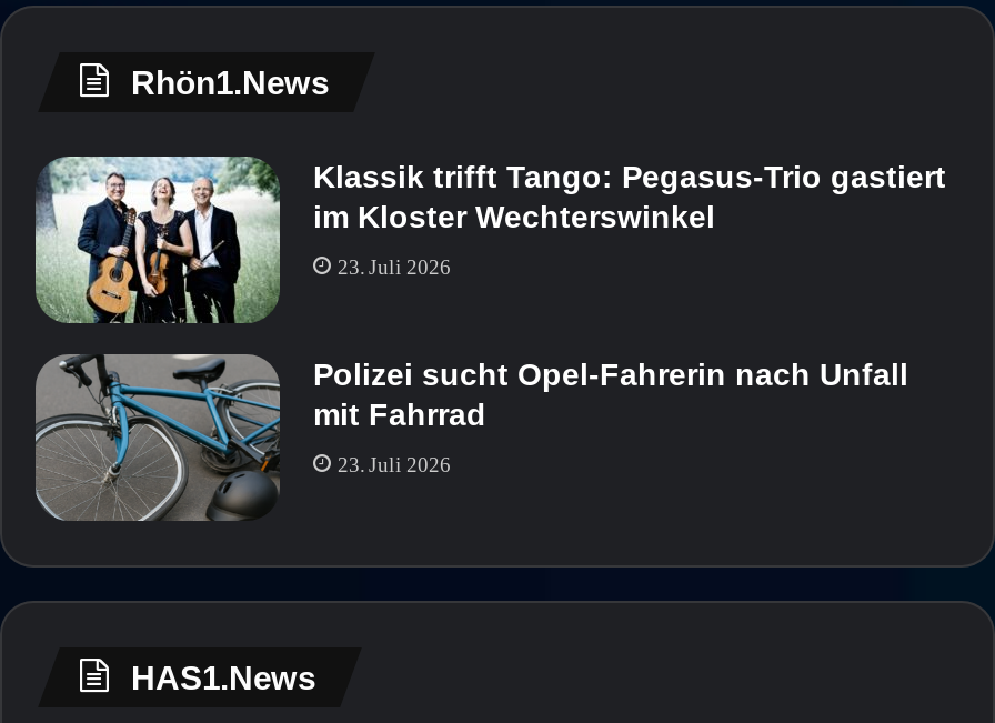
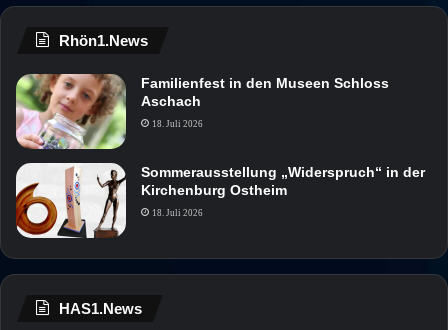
- [image]
- Klassik trifft Tango: Pegasus-Trio gastiert
- im Kloster Wechterswinkel
+ [image]
+ Familienfest in den Museen Schloss
+ Aschach

- 23. Juli 2026
+ 18. Juli 2026

- [image]
- Polizei sucht Opel-Fahrerin nach Unfall
- mit Fahrrad
+ [image]
+ Sommerausstellung „Widerspruch“ in der
+ Kirchenburg Ostheim

- 23. Juli 2026
+ 18. Juli 2026
